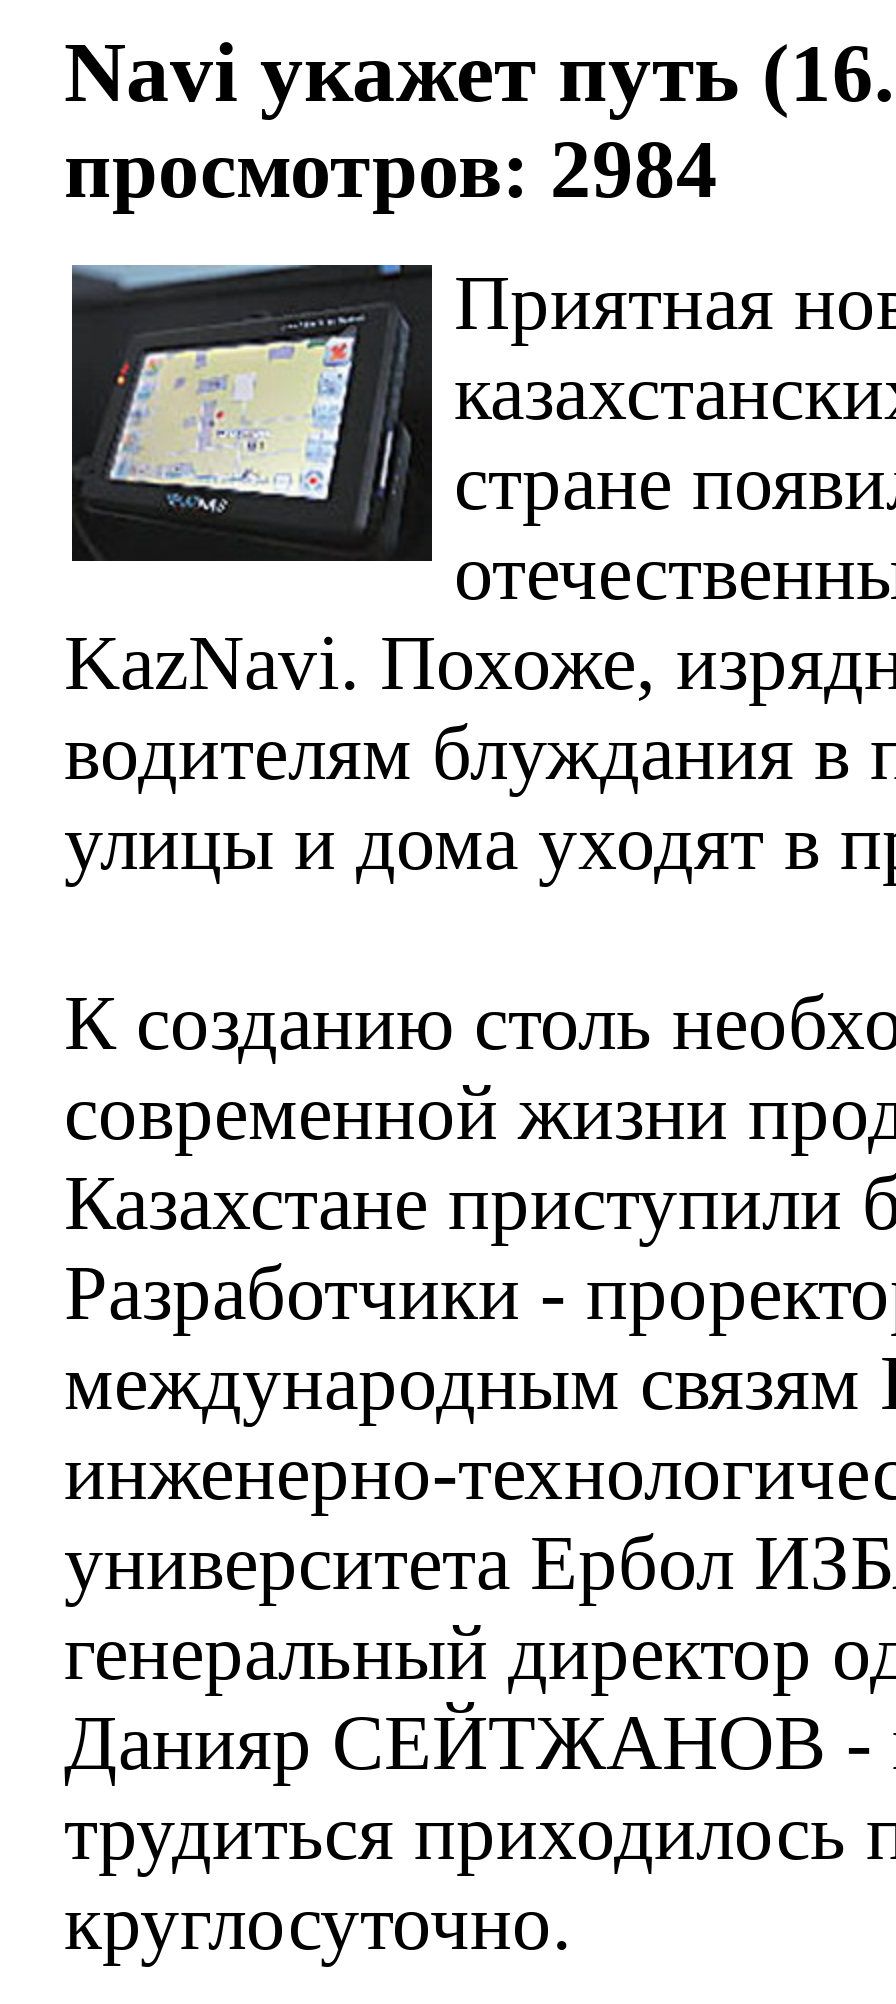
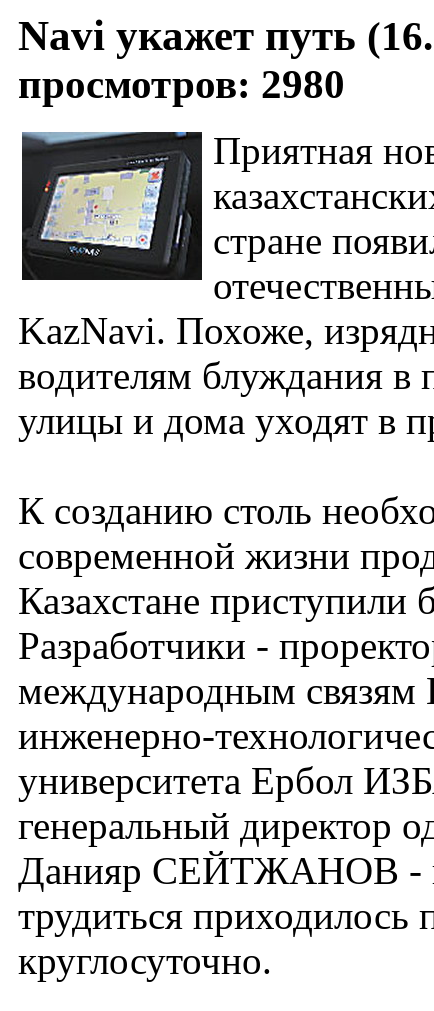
- просмотров: 2984
+ просмотров: 2980
